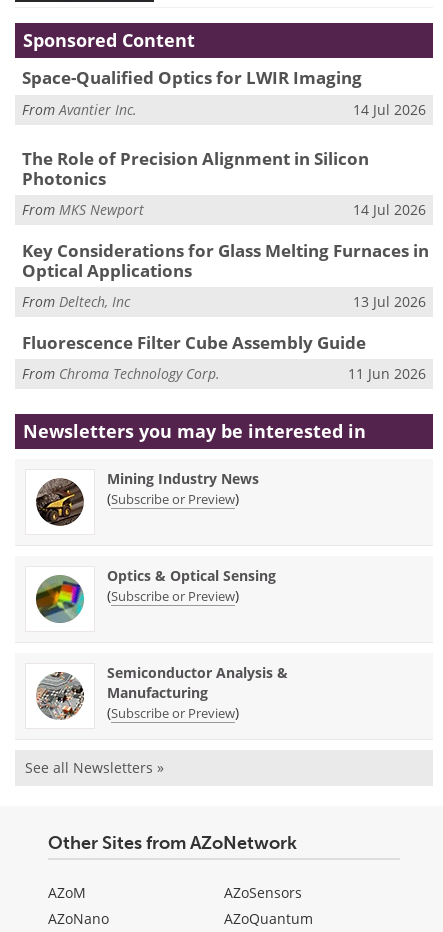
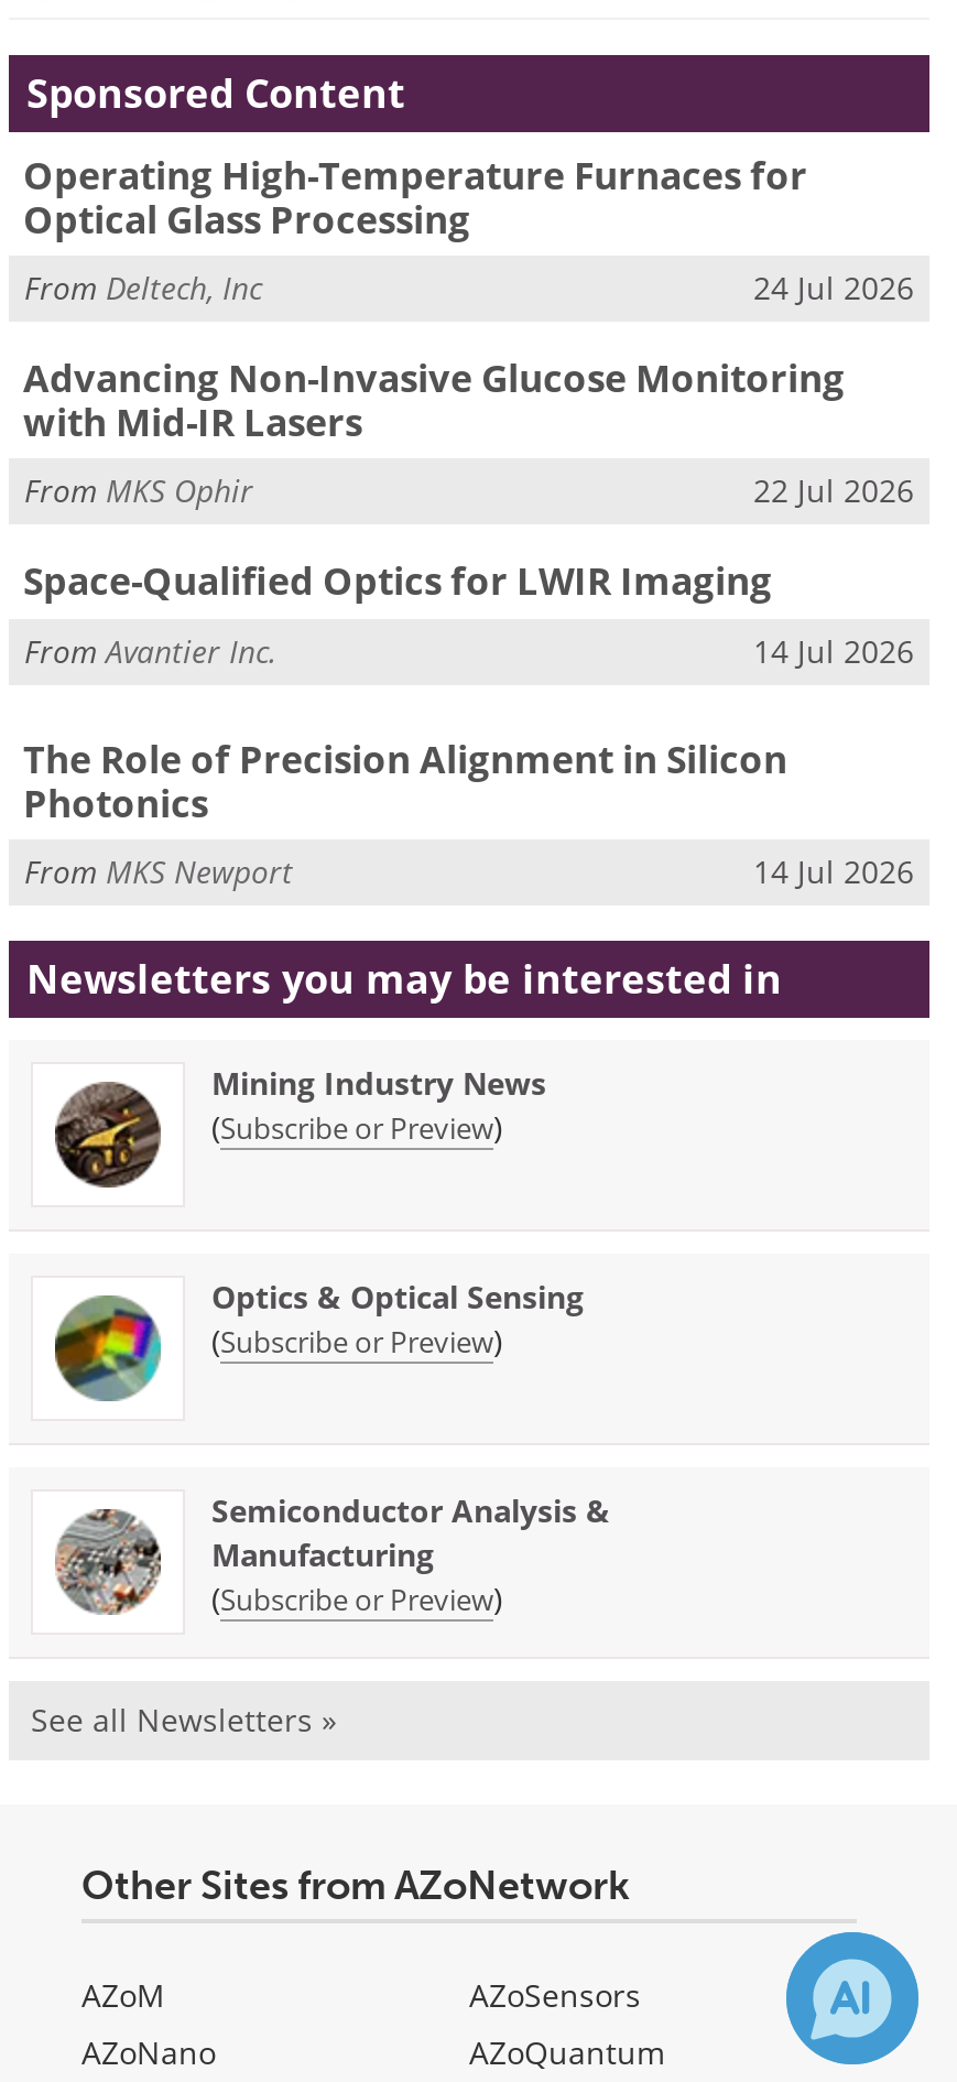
+ Operating High-Temperature Furnaces for
+ Optical Glass Processing
+ 24 Jul 2026
+ Advancing Non-Invasive Glucose Monitoring
+ with Mid-IR Lasers
+ From MKS Ophir
+ 22 Jul 2026

moved down: Space-Qualified Optics for LWIR Imaging | From Avantier Inc. | 14 Jul 2026 | The Role of Precision Alignment in Silicon | Photonics | From MKS Newport | 14 Jul 2026

- Key Considerations for Glass Melting Furnaces in
- Optical Applications
- 13 Jul 2026
- Fluorescence Filter Cube Assembly Guide
- From Chroma Technology Corp.
- 11 Jun 2026

moved up: From Deltech, Inc

+ [image]
